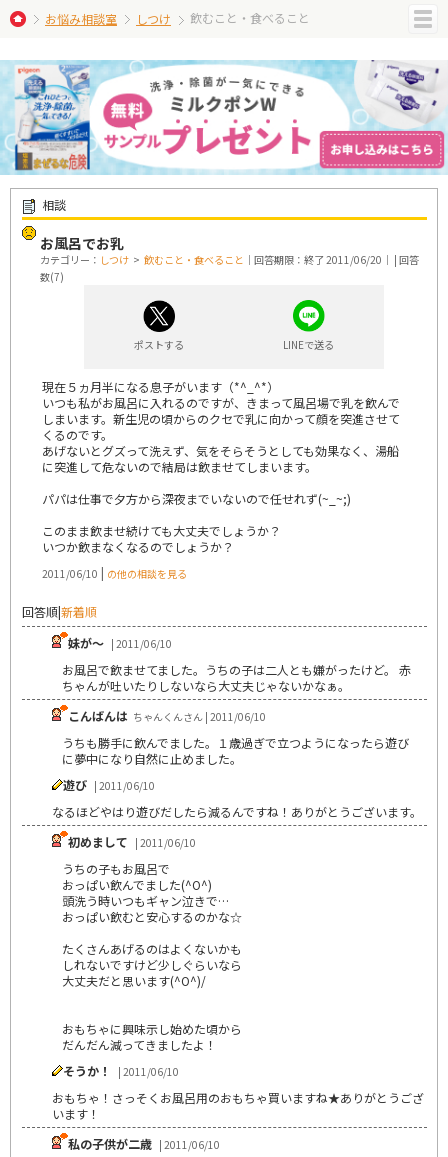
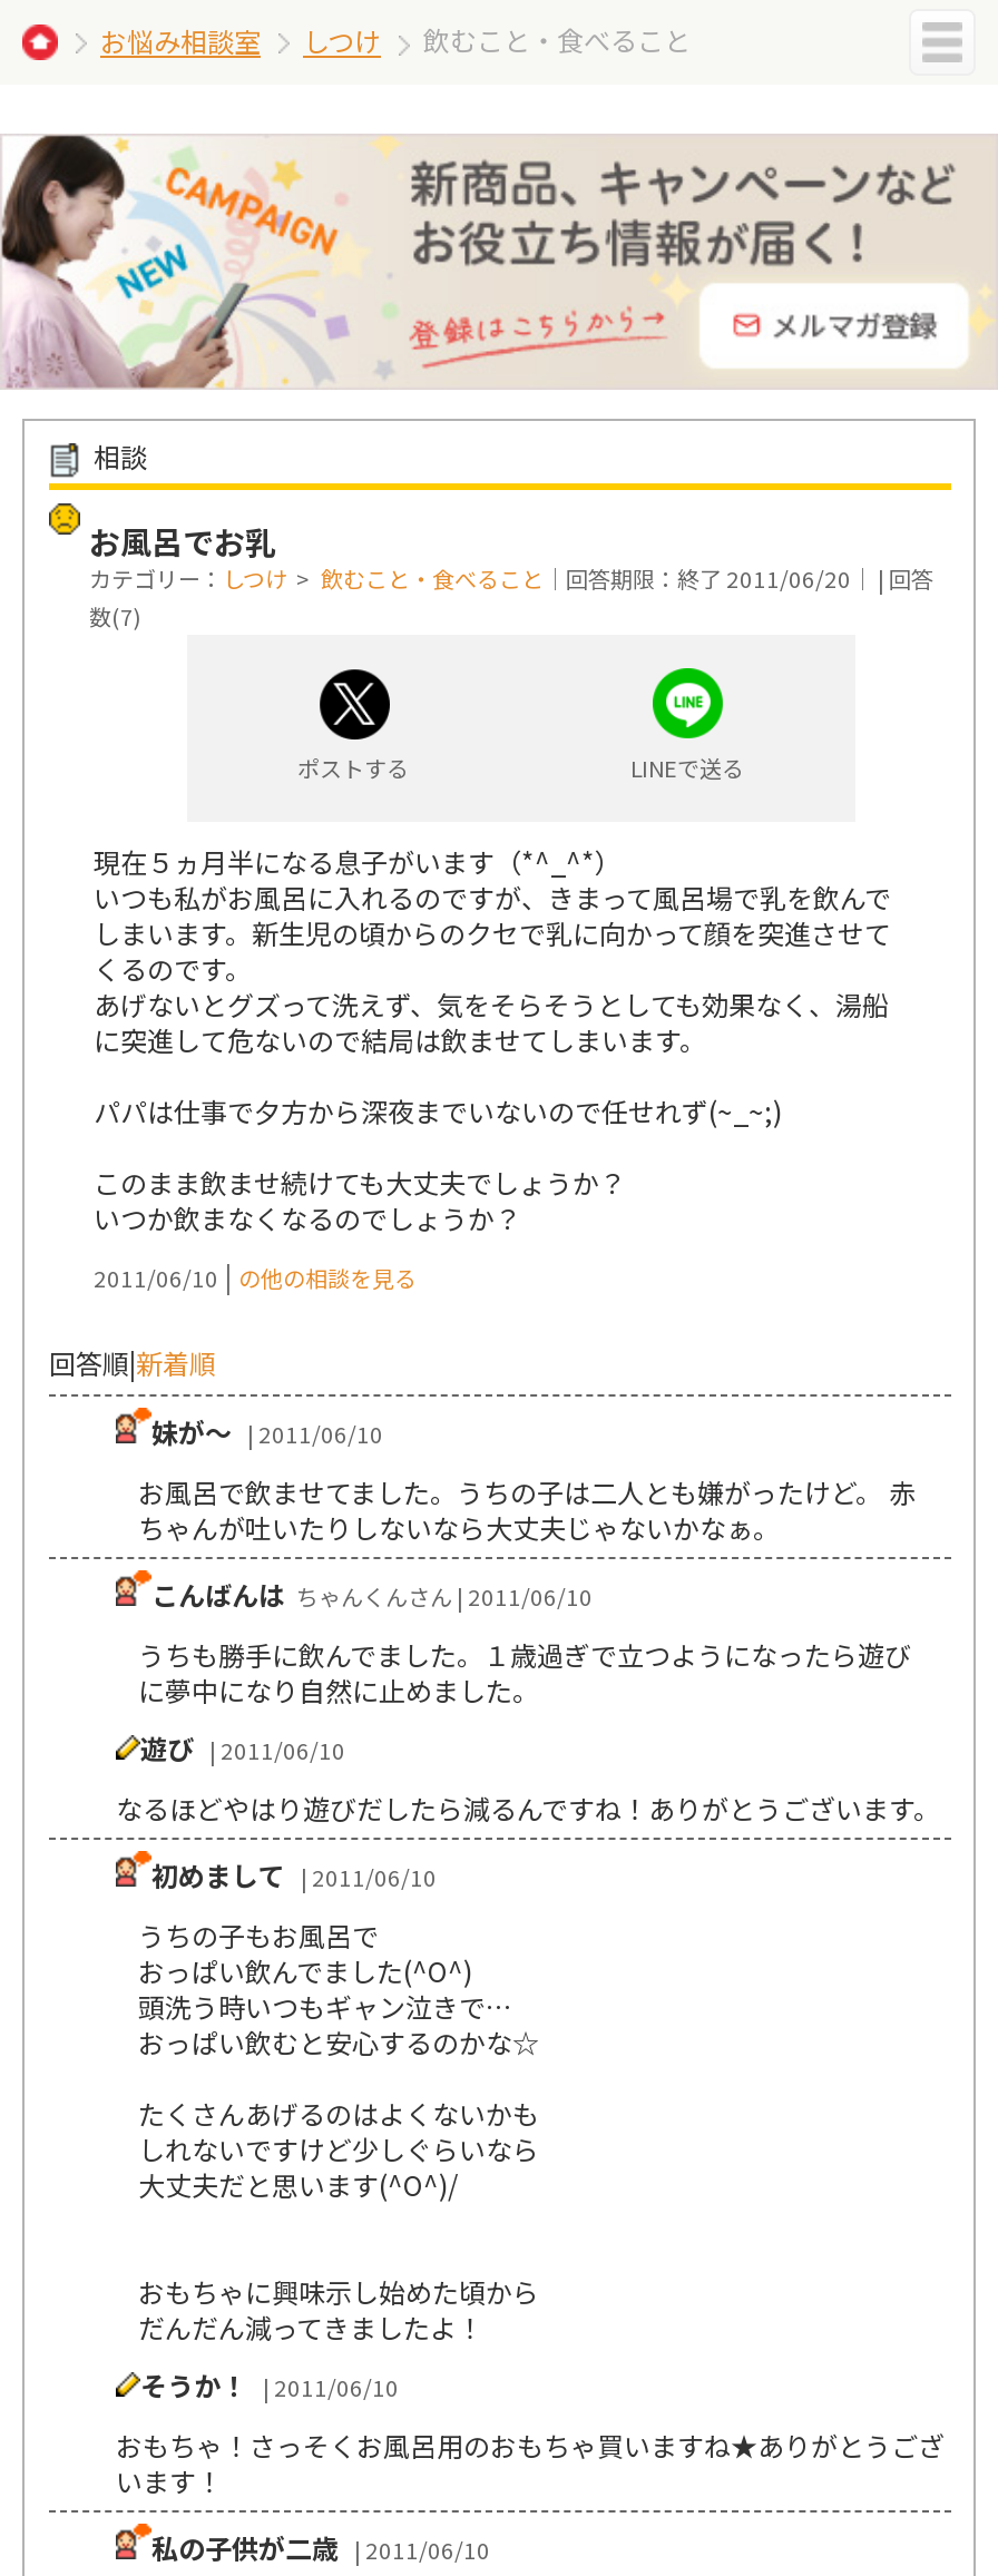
- [image]
+ [image]
